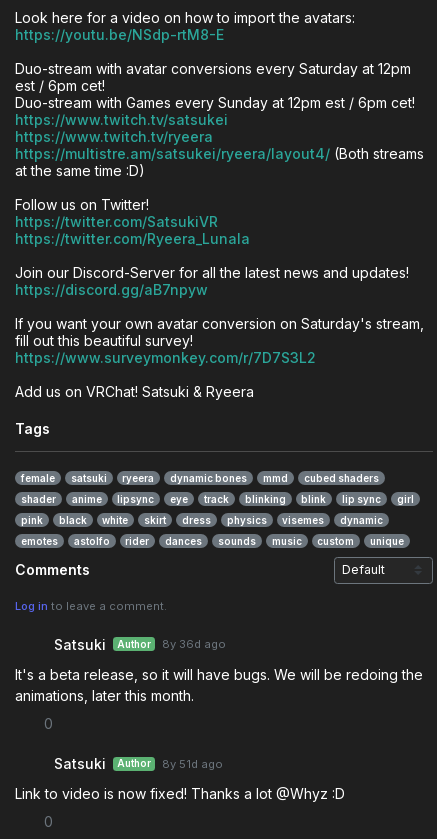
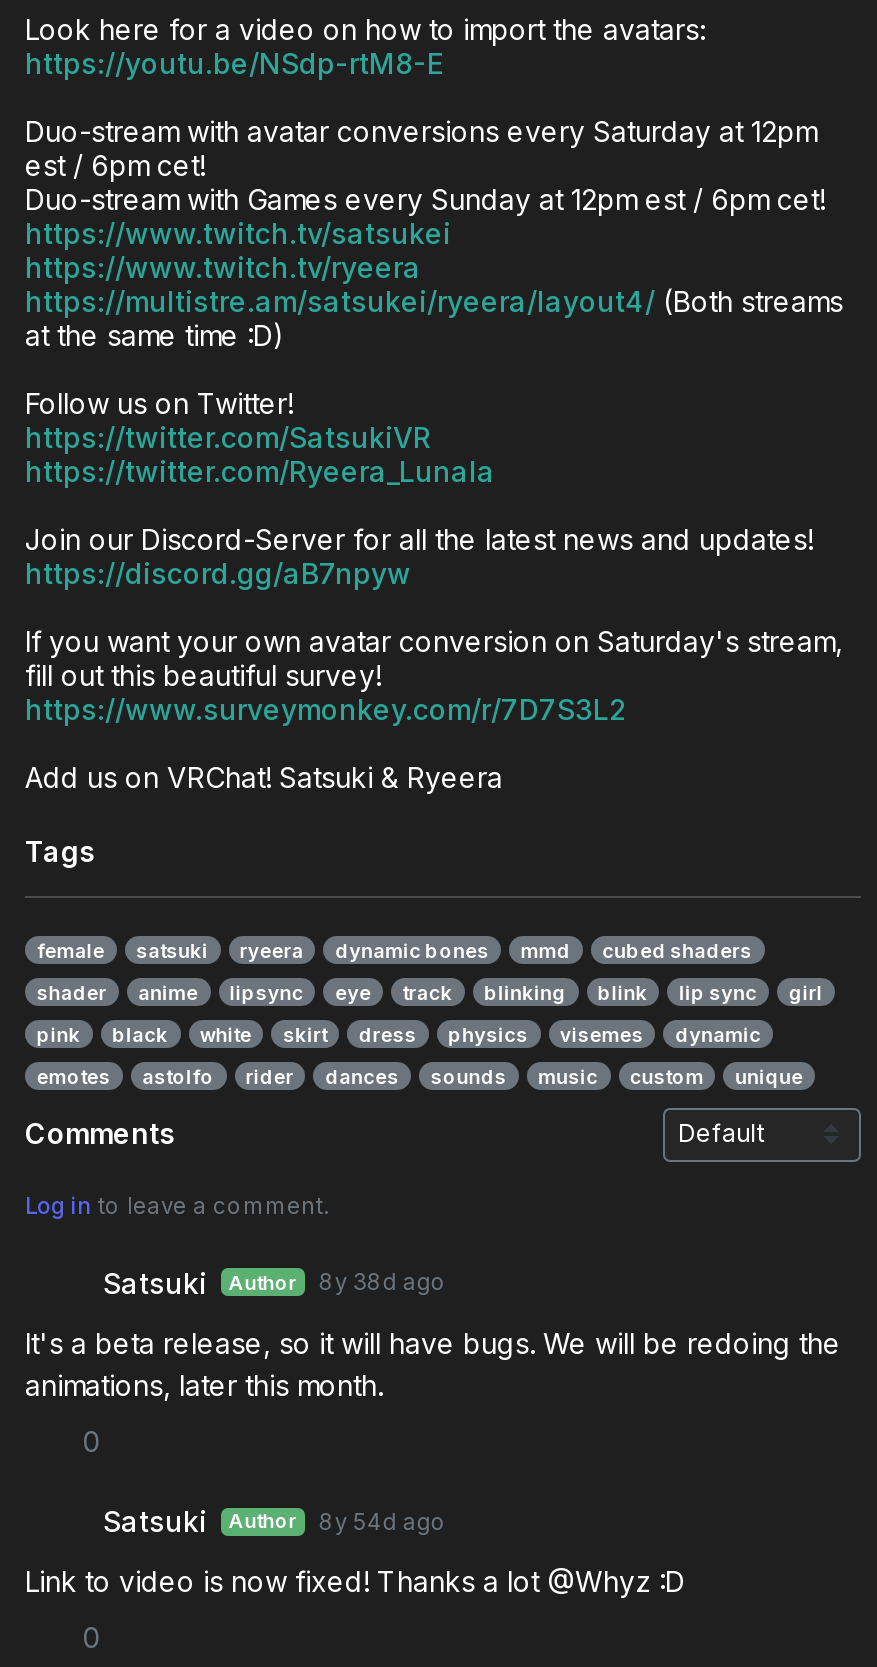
- Satsuki Author 8y 36d ago
+ Satsuki Author 8y 38d ago

- Satsuki Author 8y 51d ago
+ Satsuki Author 8y 54d ago
